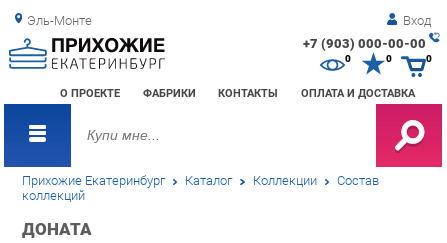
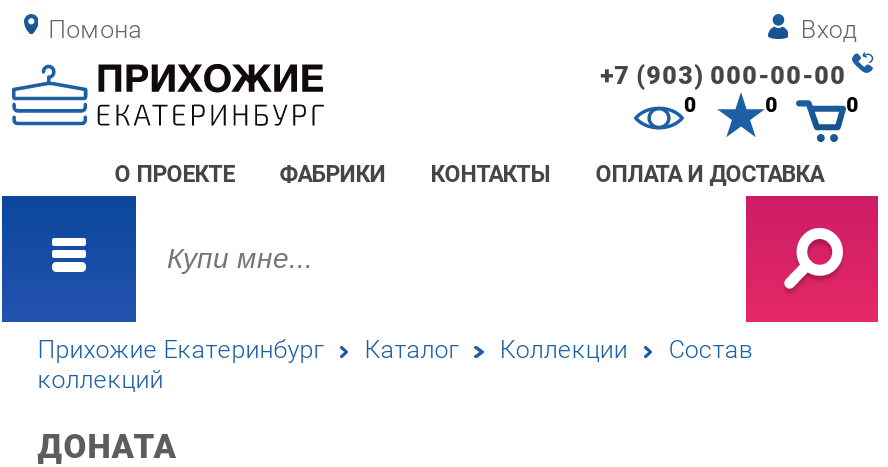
- Эль-Монте
+ Помона
